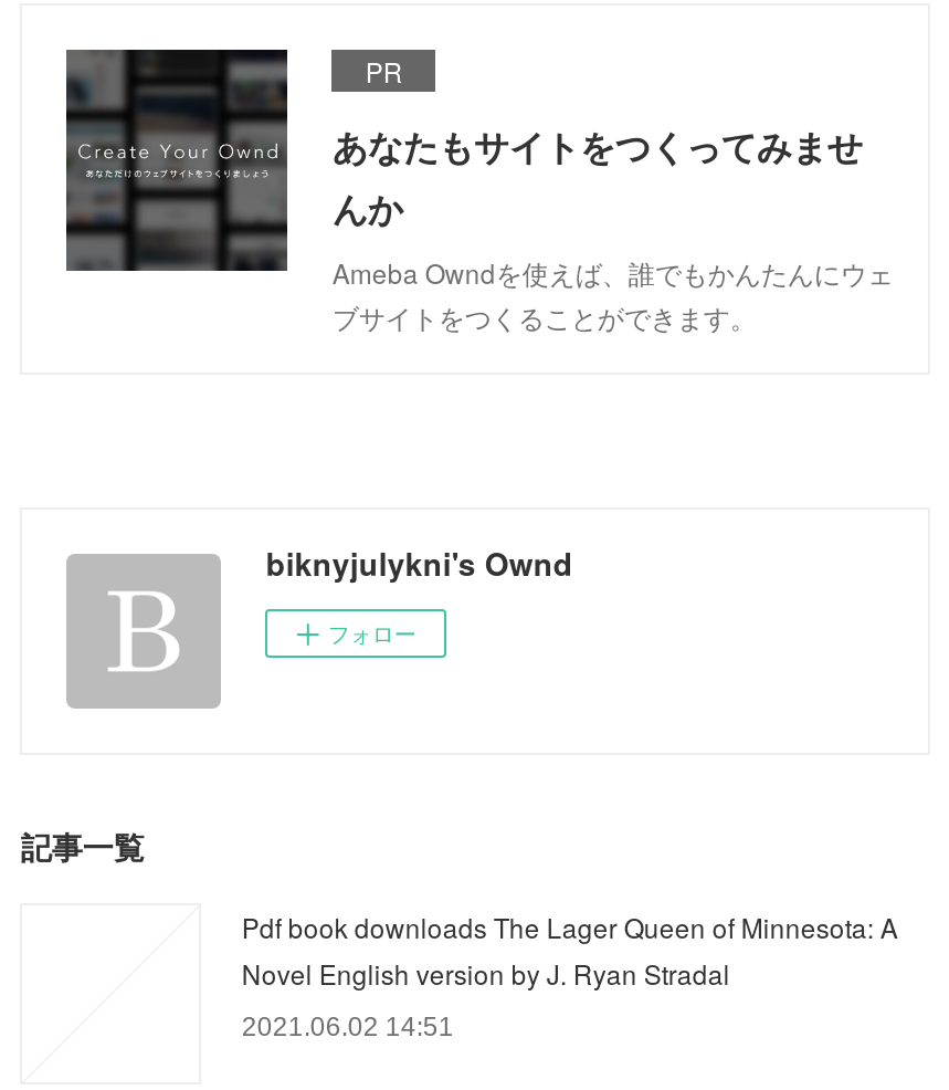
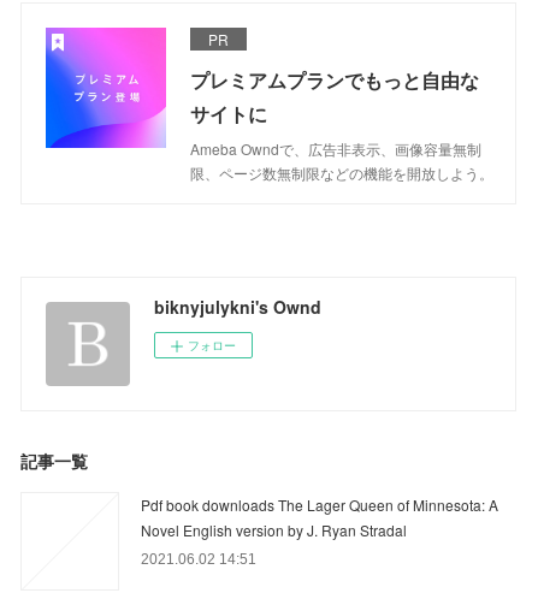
- [image]
- あなたもサイトをつくってみませ
- んか
- Ameba Owndを使えば、誰でもかんたんにウェ
- ブサイトをつくることができます。
+ [image]
+ プレミアムプランでもっと自由な
+ サイトに
+ Ameba Owndで、広告非表示、画像容量無制
+ 限、ページ数無制限などの機能を開放しよう。
